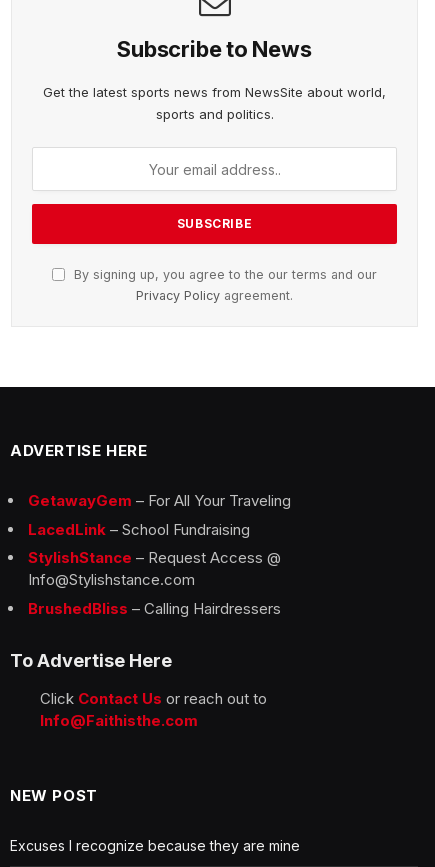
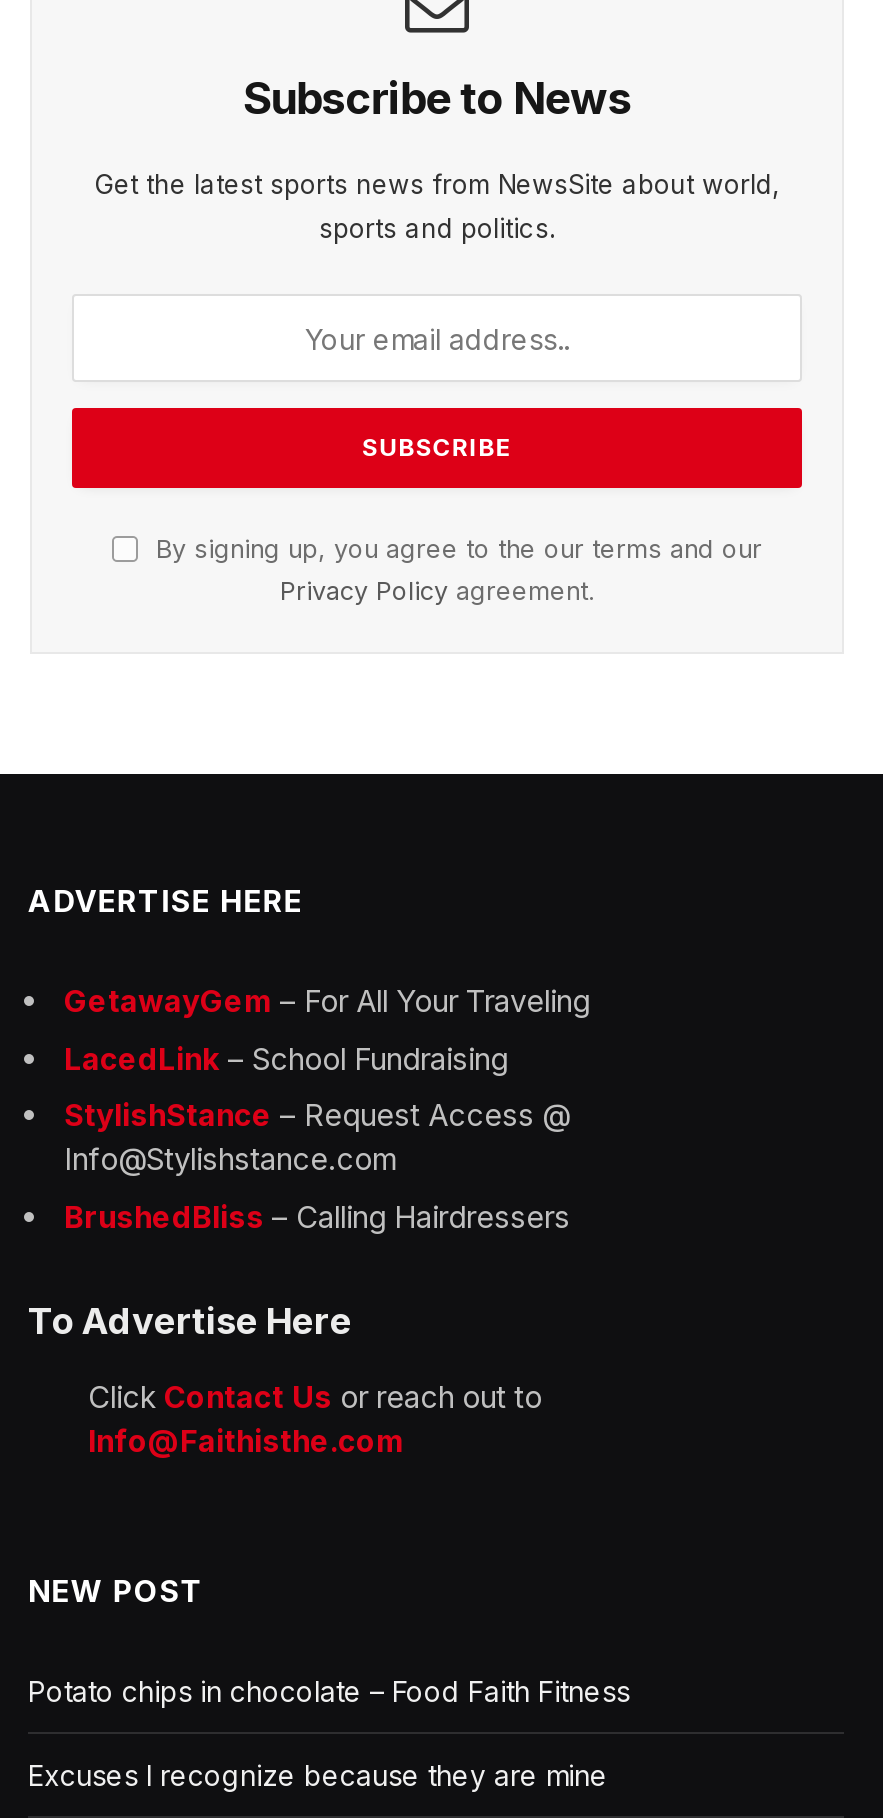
+ Potato chips in chocolate – Food Faith Fitness
